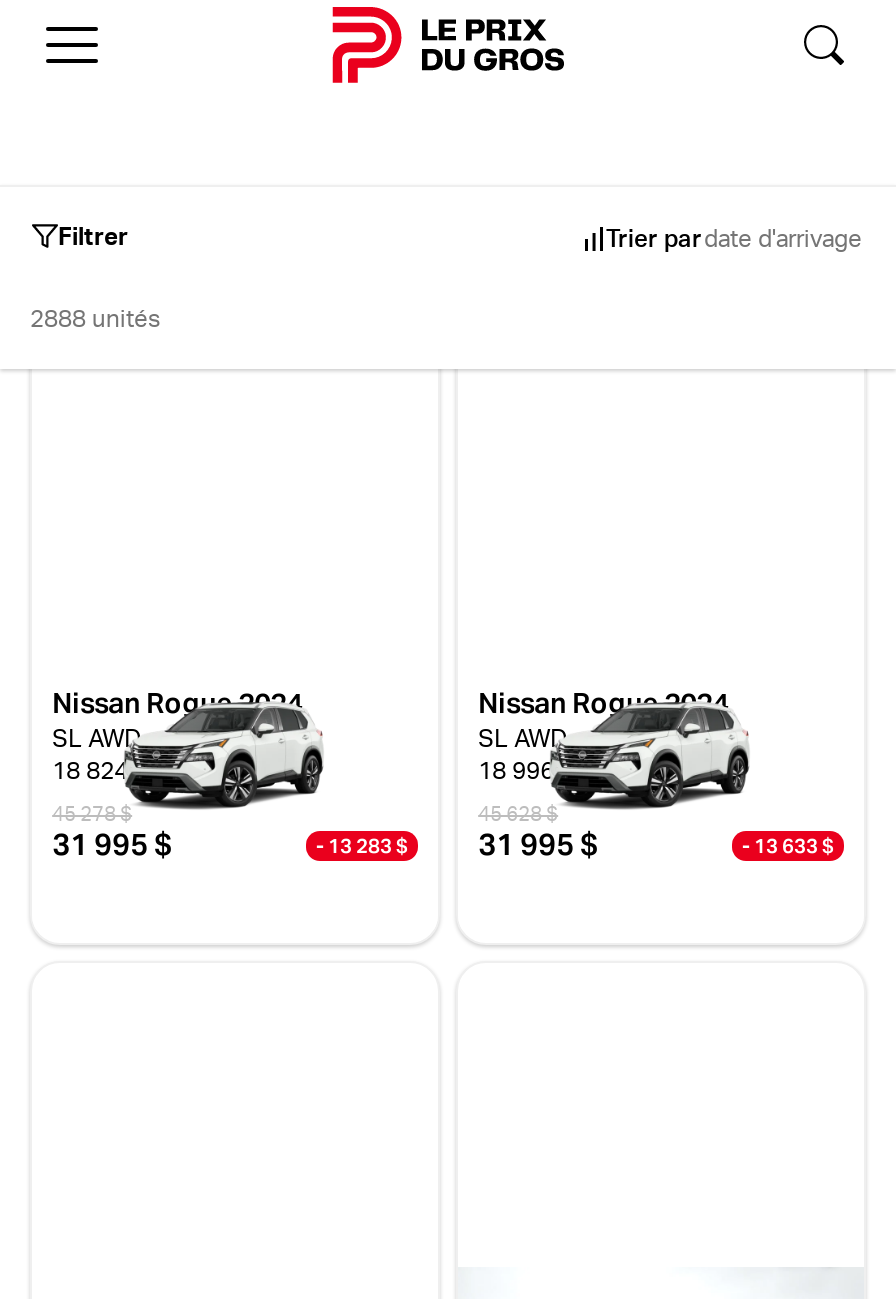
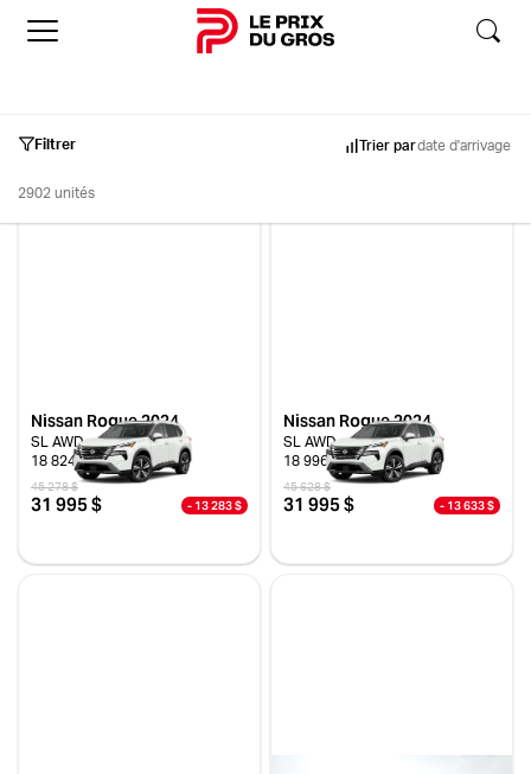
- 2888 unités
+ 2902 unités
